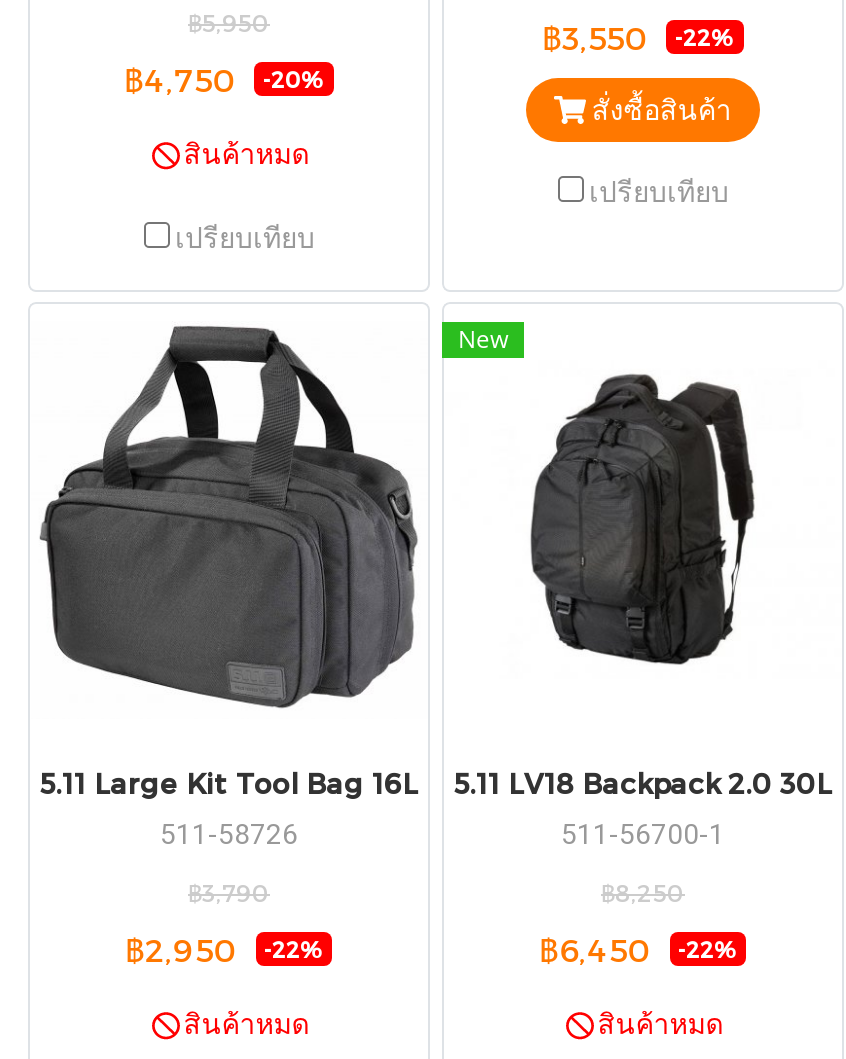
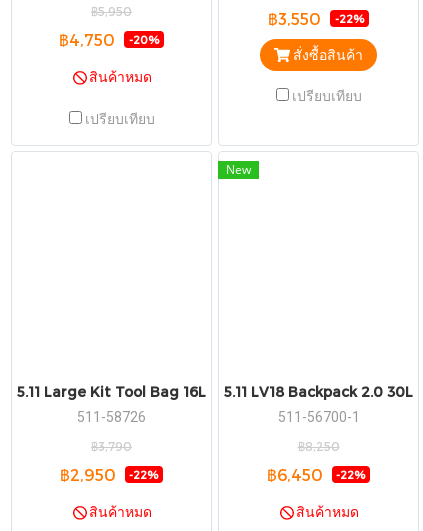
- [image]

- [image]
